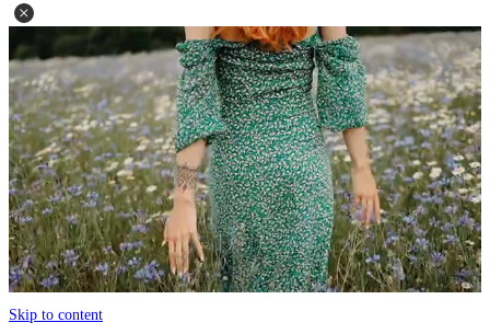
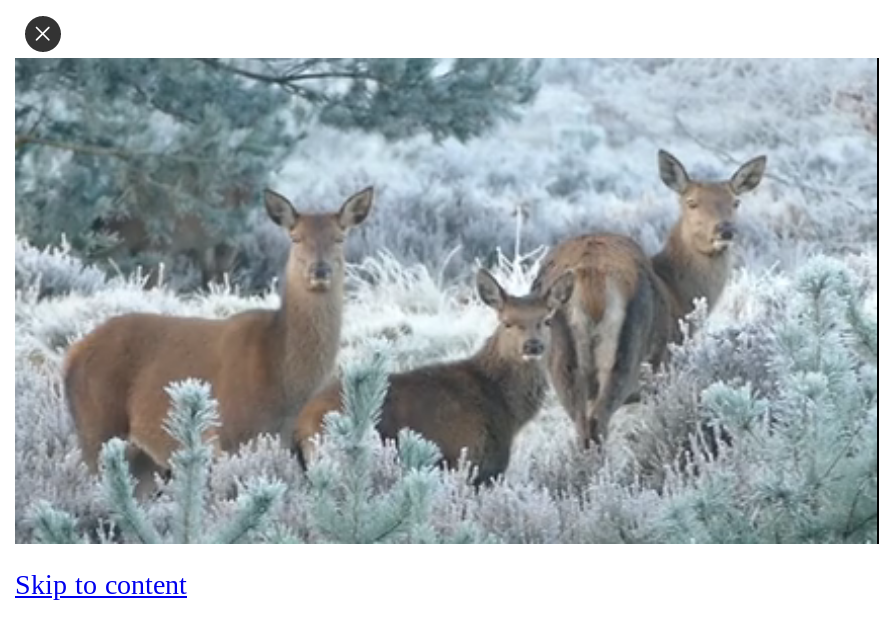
- [image]
+ [image]
